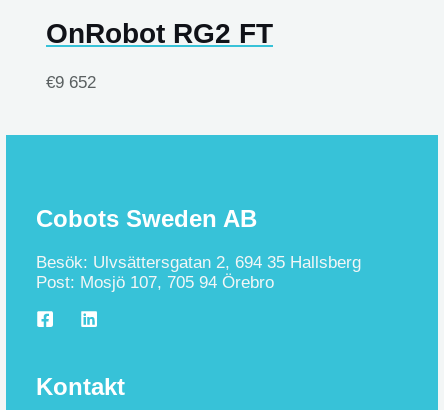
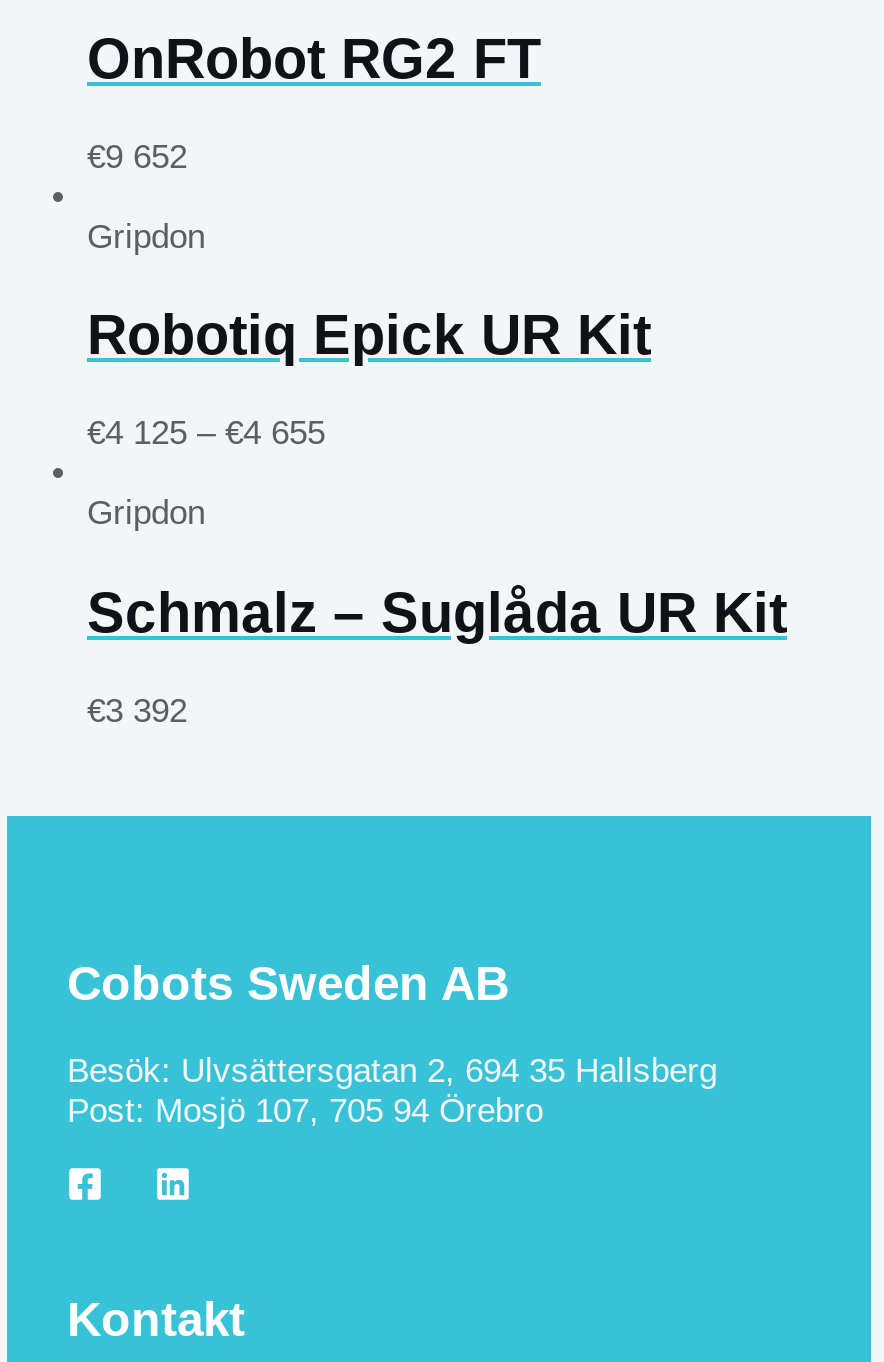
+ Gripdon
+ Robotiq Epick UR Kit
+ €4 125 – €4 655
+ Gripdon
+ Schmalz – Suglåda UR Kit
+ €3 392
